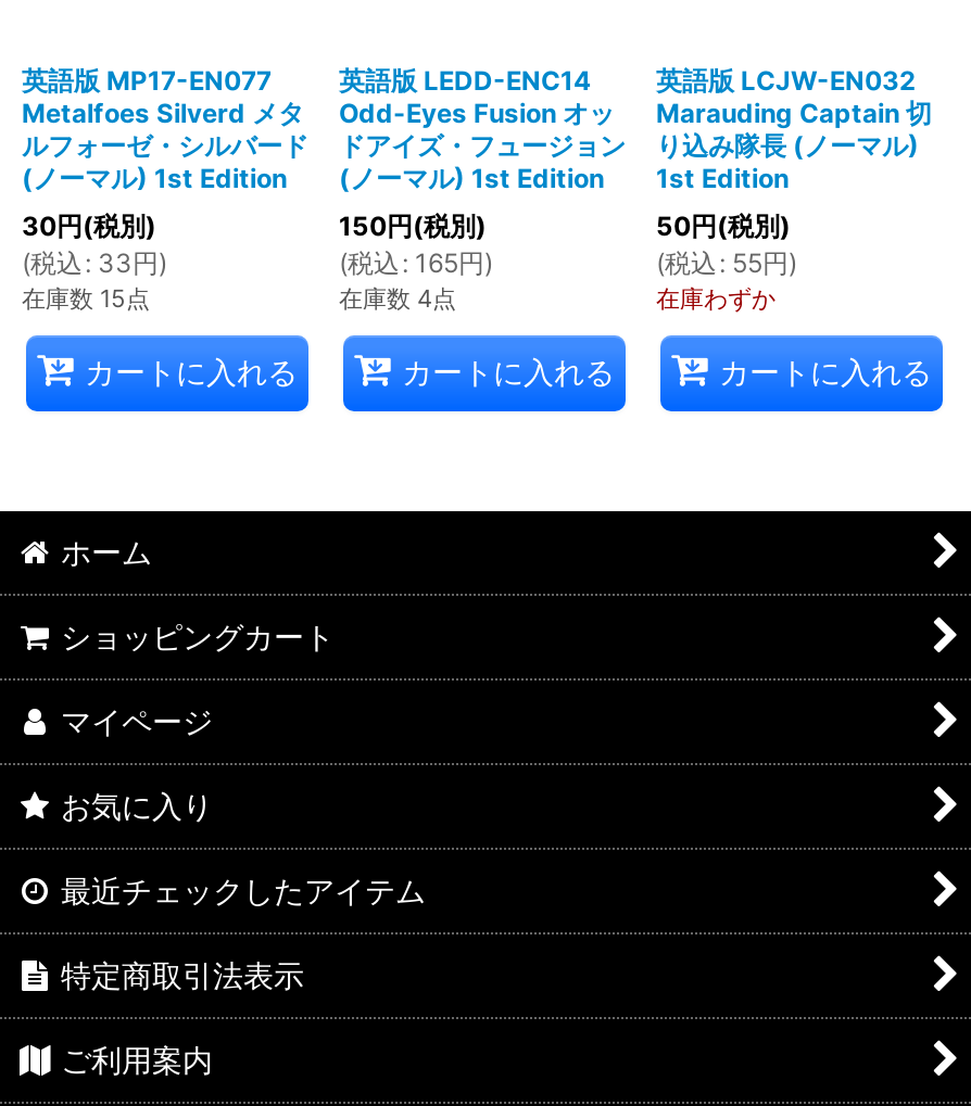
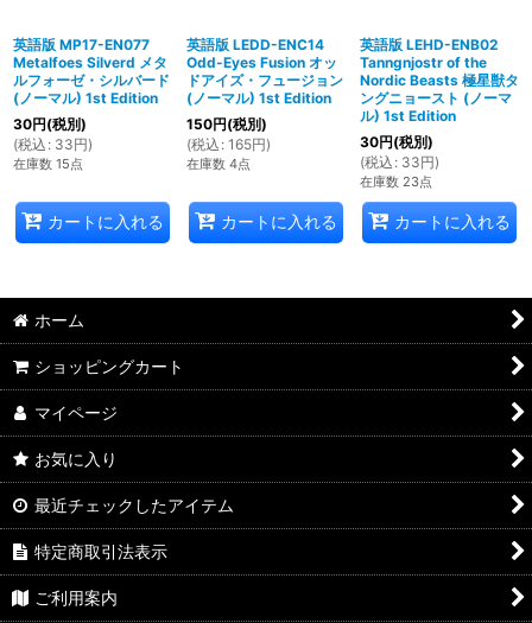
- 英語版 LCJW-EN032
- Marauding Captain 切
- り込み隊長 (ノーマル)
- 1st Edition
+ 英語版 LEHD-ENB02
+ Tanngnjostr of the
+ Nordic Beasts 極星獣タ
+ ングニョースト (ノーマ
+ ル) 1st Edition

- 50円(税別)
- (税込: 55円)
- 在庫わずか
+ 30円(税別)
+ (税込: 33円)
+ 在庫数 23点
